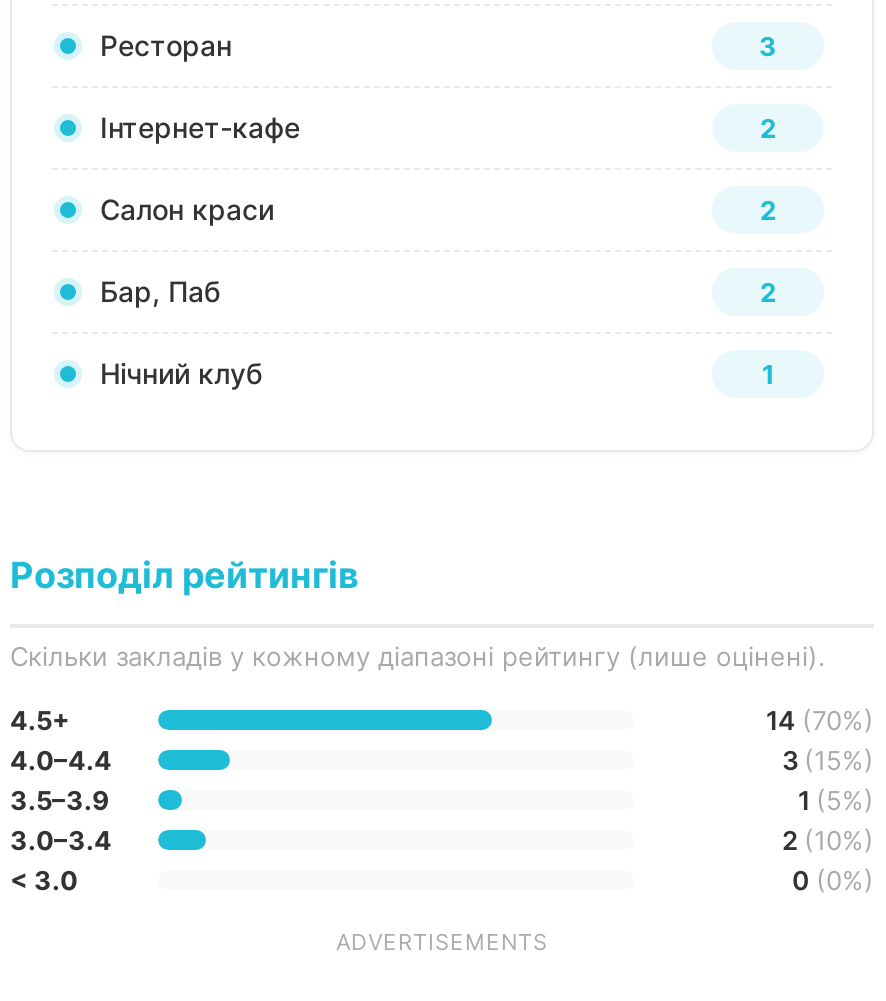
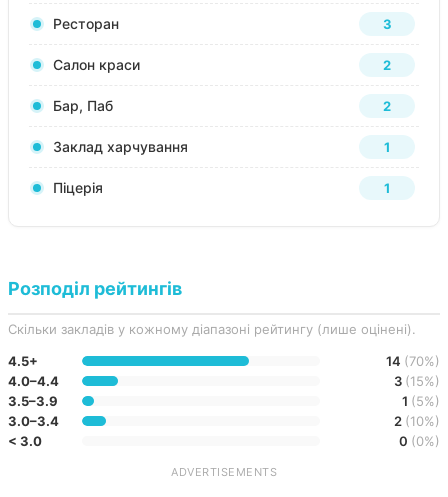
- Інтернет-кафе
- 2

moved up: Салон краси | 2 | Бар, Паб | 2

- Нічний клуб
+ Заклад харчування
+ 1
+ Піцерія
